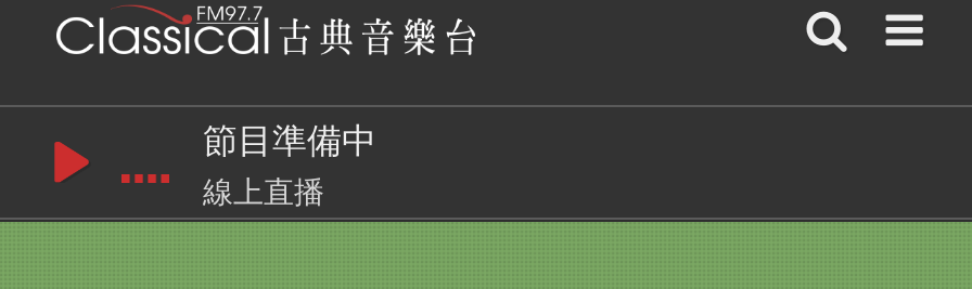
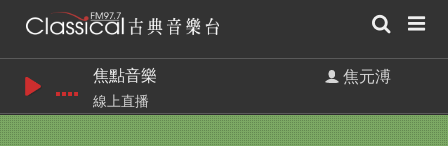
- 節目準備中
+ 焦點音樂
+ 焦元溥
